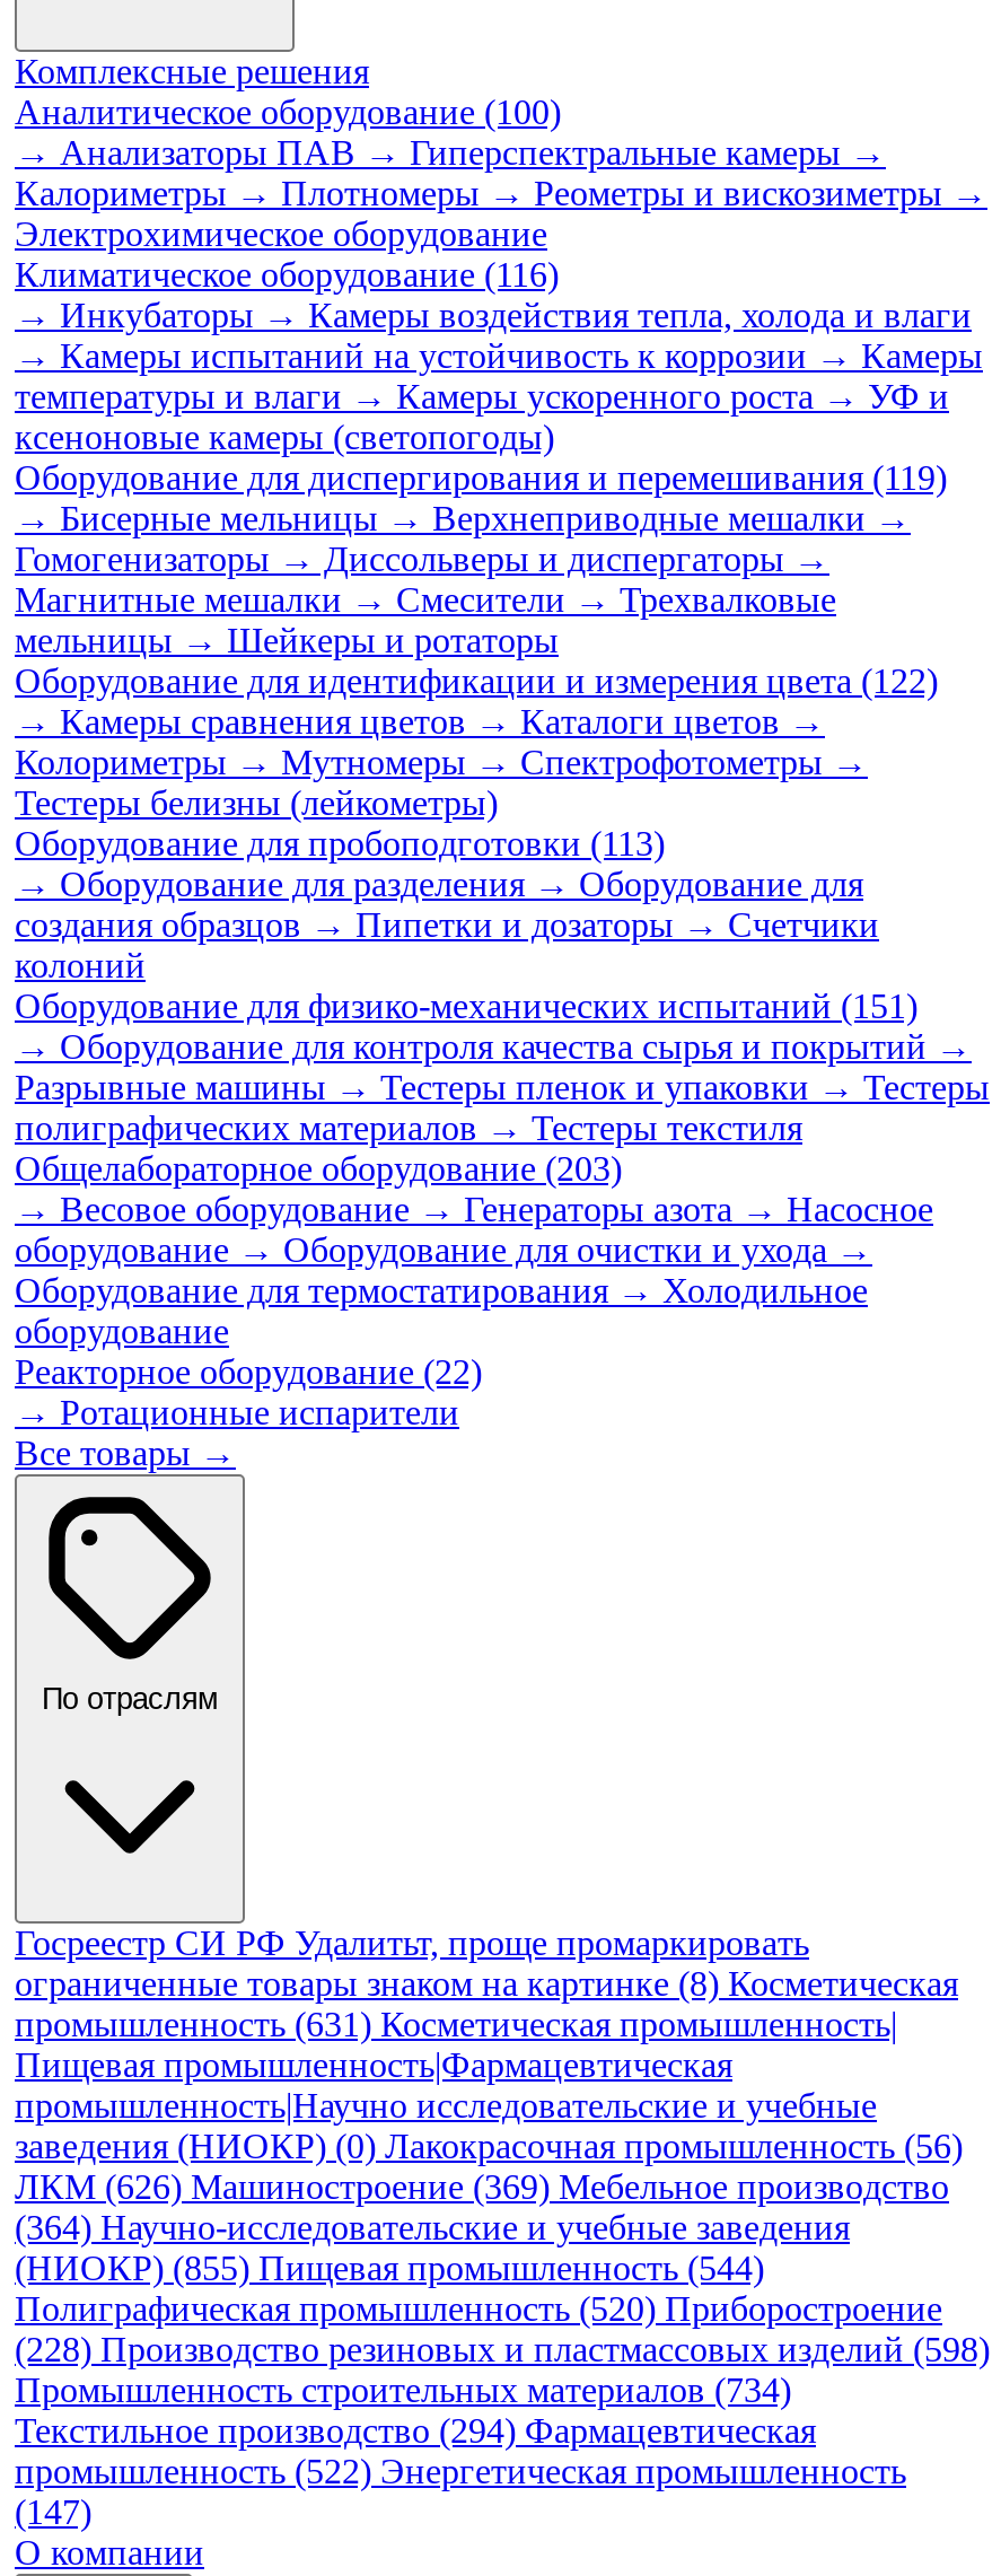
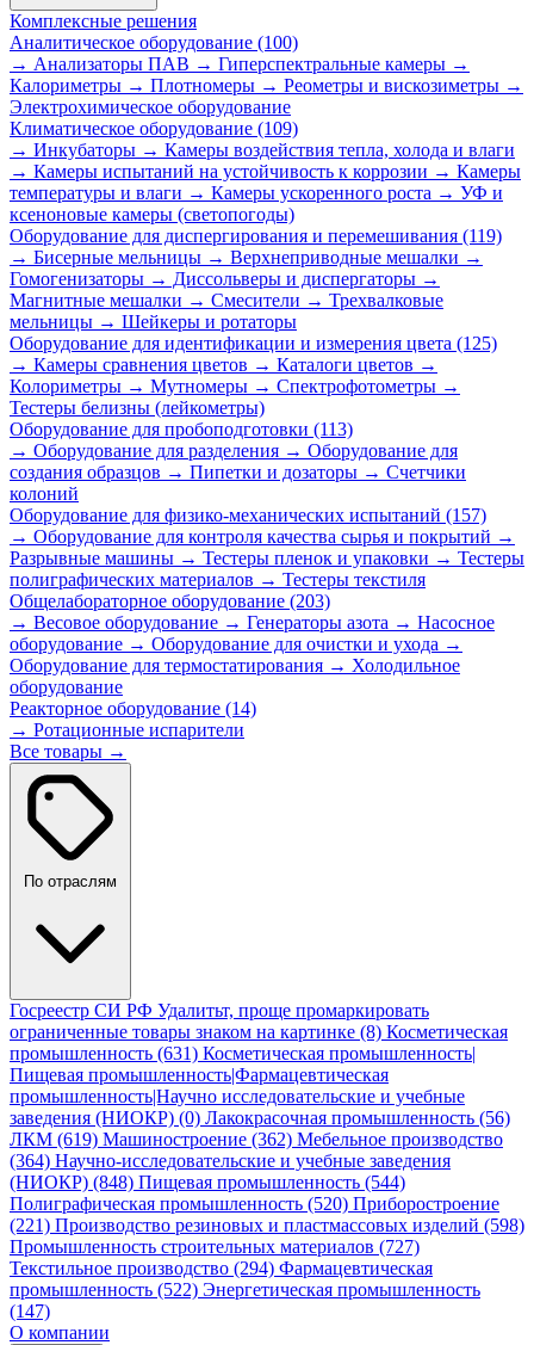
- Климатическое оборудование (116)
+ Климатическое оборудование (109)

- Оборудование для идентификации и измерения цвета (122)
+ Оборудование для идентификации и измерения цвета (125)

- Оборудование для физико-механических испытаний (151)
+ Оборудование для физико-механических испытаний (157)

- Реакторное оборудование (22)
+ Реакторное оборудование (14)

- ЛКМ (626) Машиностроение (369) Мебельное производство
+ ЛКМ (619) Машиностроение (362) Мебельное производство

- (НИОКР) (855) Пищевая промышленность (544)
+ (НИОКР) (848) Пищевая промышленность (544)

- (228) Производство резиновых и пластмассовых изделий (598)
+ (221) Производство резиновых и пластмассовых изделий (598)

- Промышленность строительных материалов (734)
+ Промышленность строительных материалов (727)
